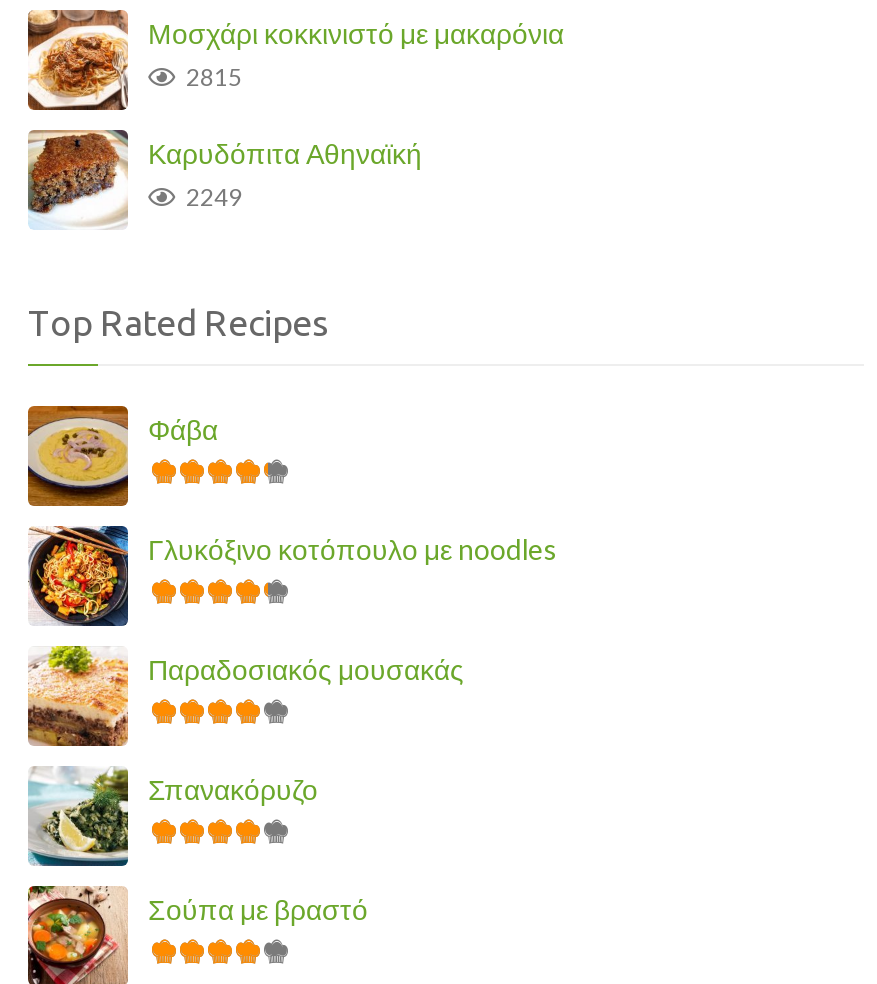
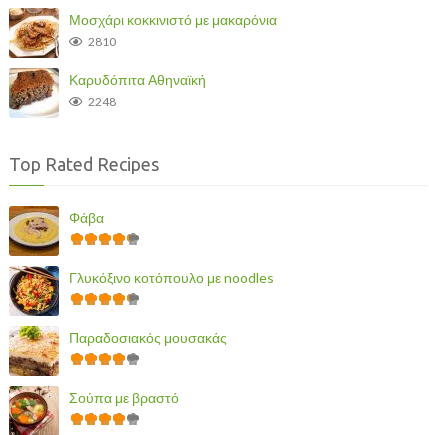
- 2815
+ 2810

- 2249
+ 2248

- [image]
- Σπανακόρυζο
